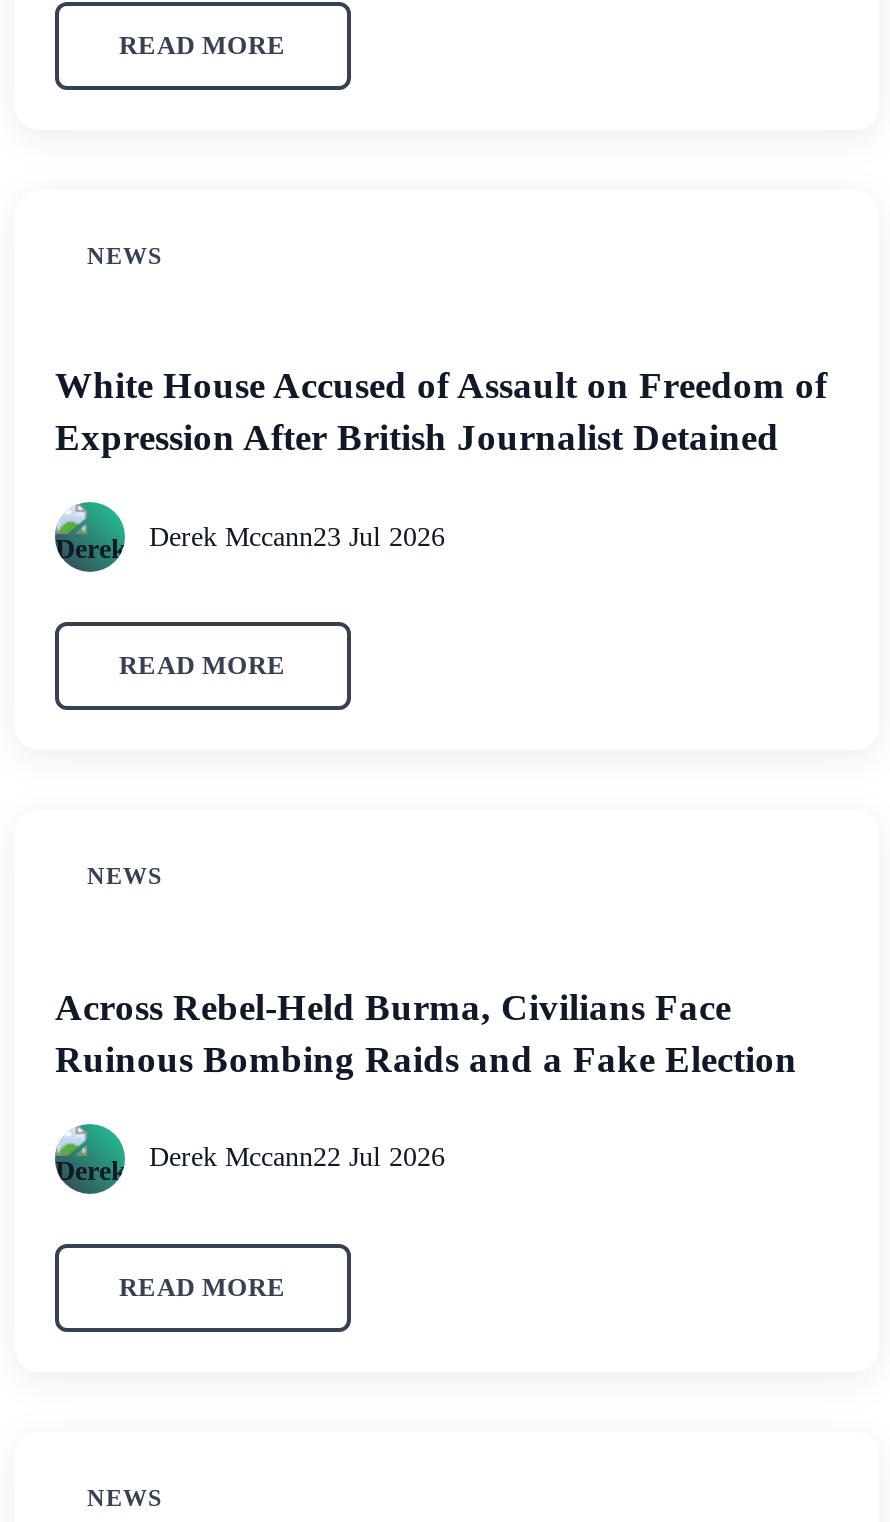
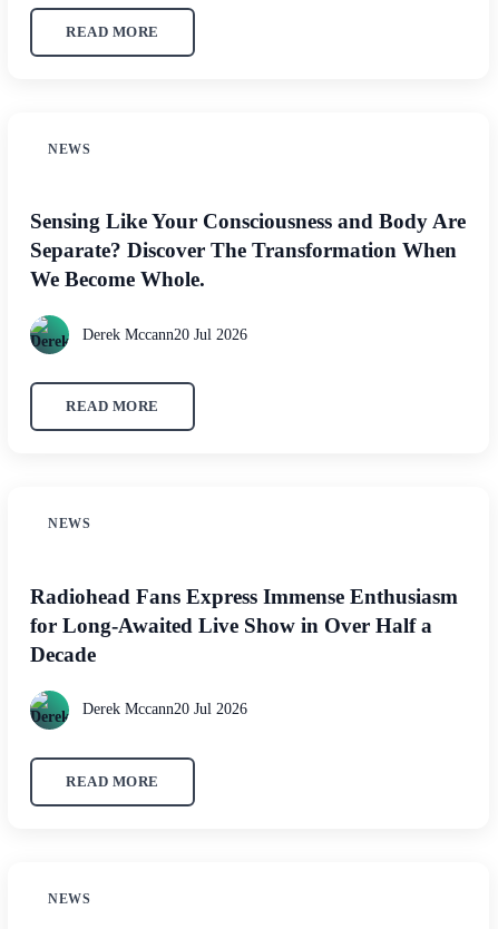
- White House Accused of Assault on Freedom of
- Expression After British Journalist Detained
+ Sensing Like Your Consciousness and Body Are
+ Separate? Discover The Transformation When
+ We Become Whole.

- Derek Mccann23 Jul 2026
+ Derek Mccann20 Jul 2026

- Across Rebel-Held Burma, Civilians Face
- Ruinous Bombing Raids and a Fake Election
+ Radiohead Fans Express Immense Enthusiasm
+ for Long-Awaited Live Show in Over Half a
+ Decade

- Derek Mccann22 Jul 2026
+ Derek Mccann20 Jul 2026
